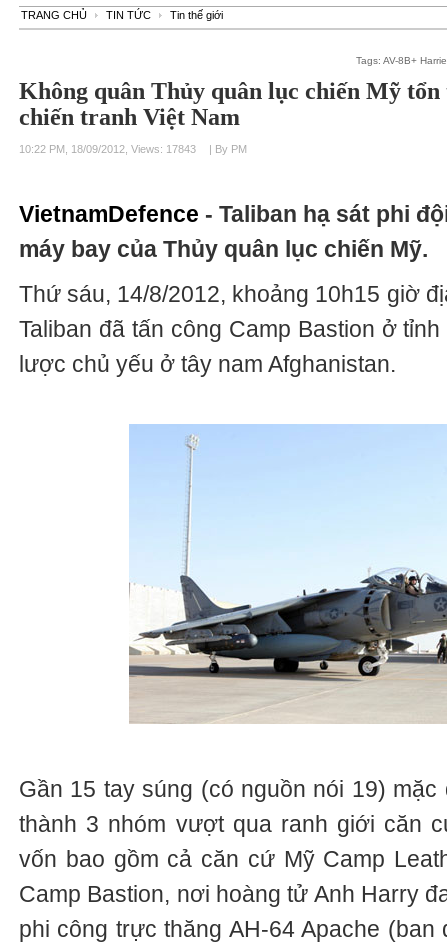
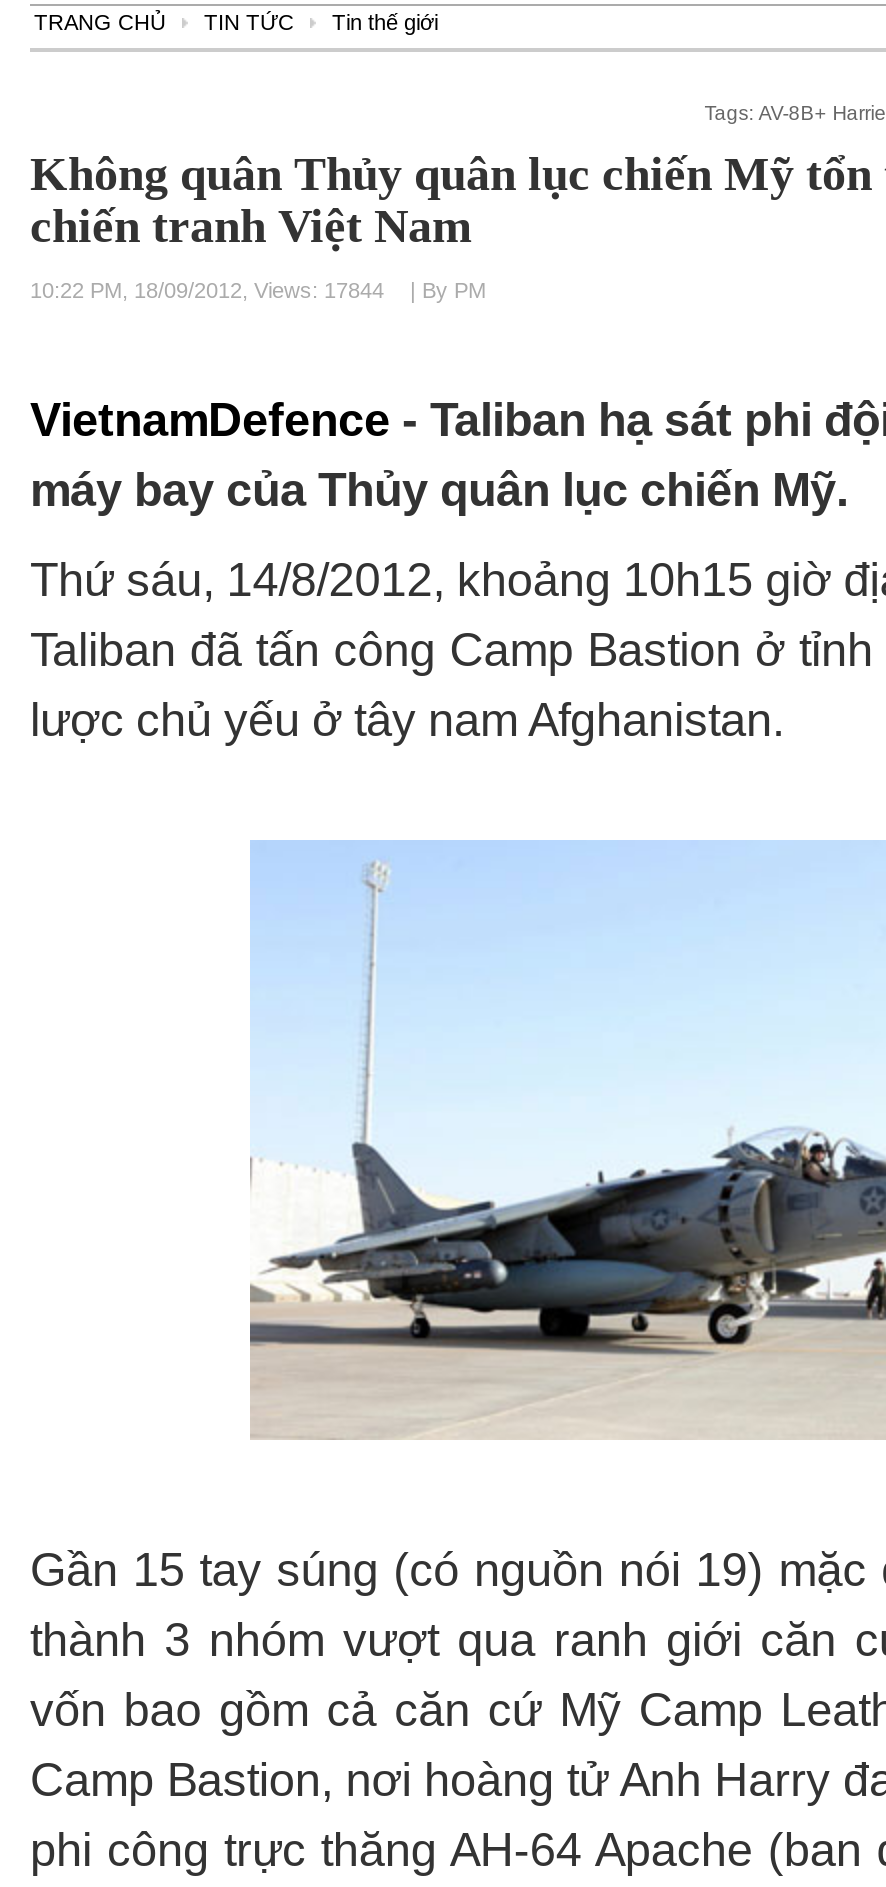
- 10:22 PM, 18/09/2012, Views: 17843
+ 10:22 PM, 18/09/2012, Views: 17844
